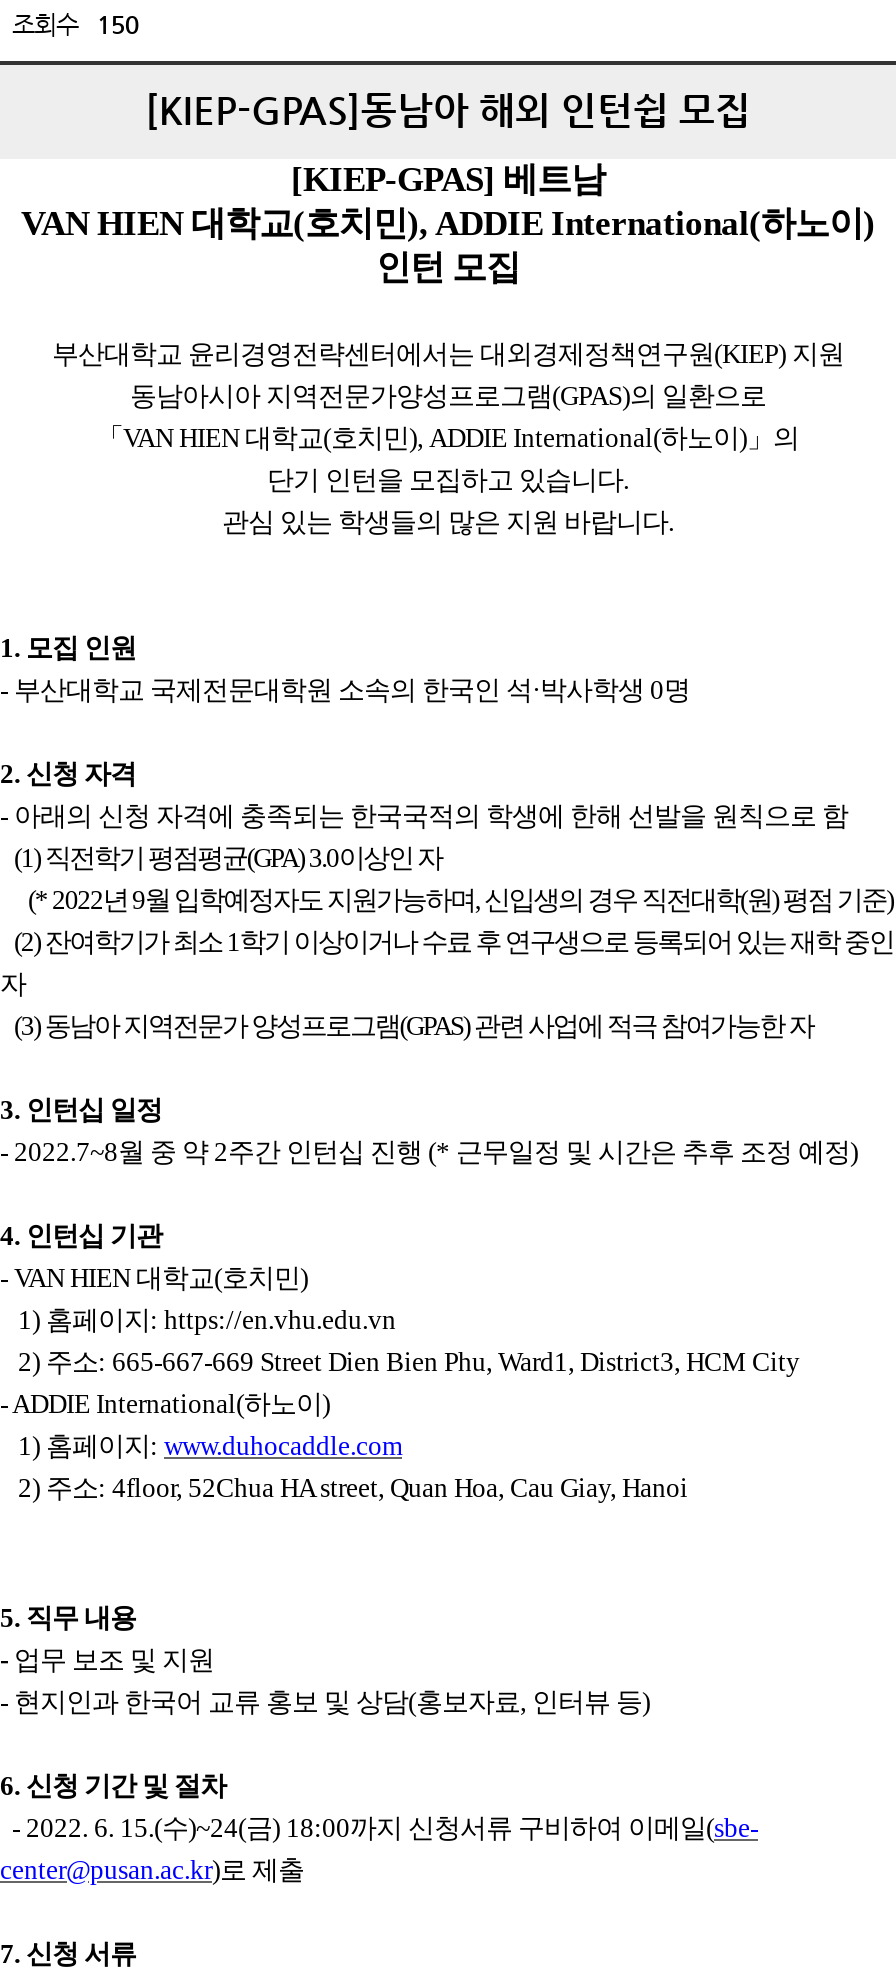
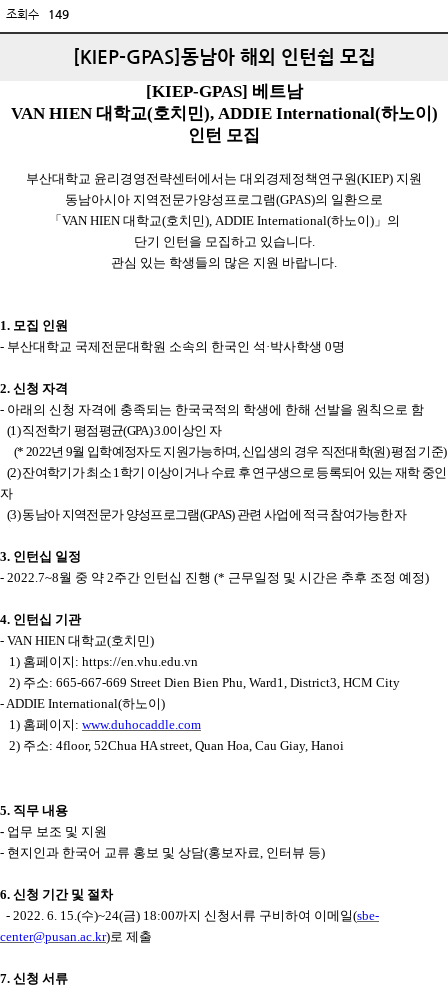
- 조회수 150
+ 조회수 149
